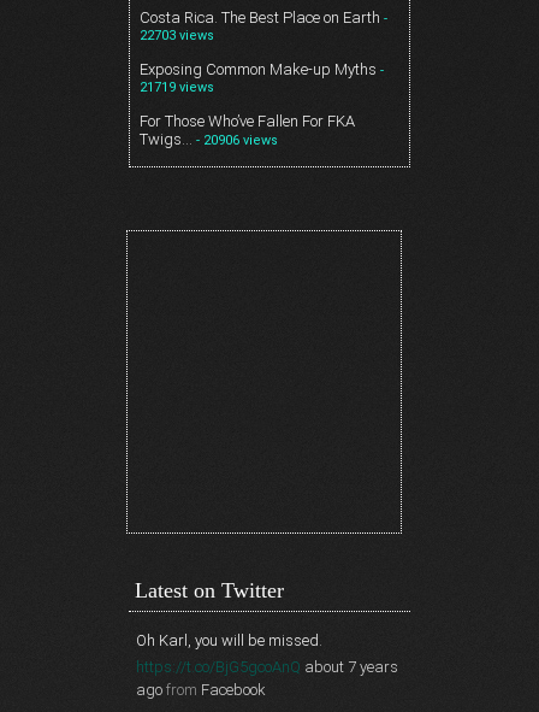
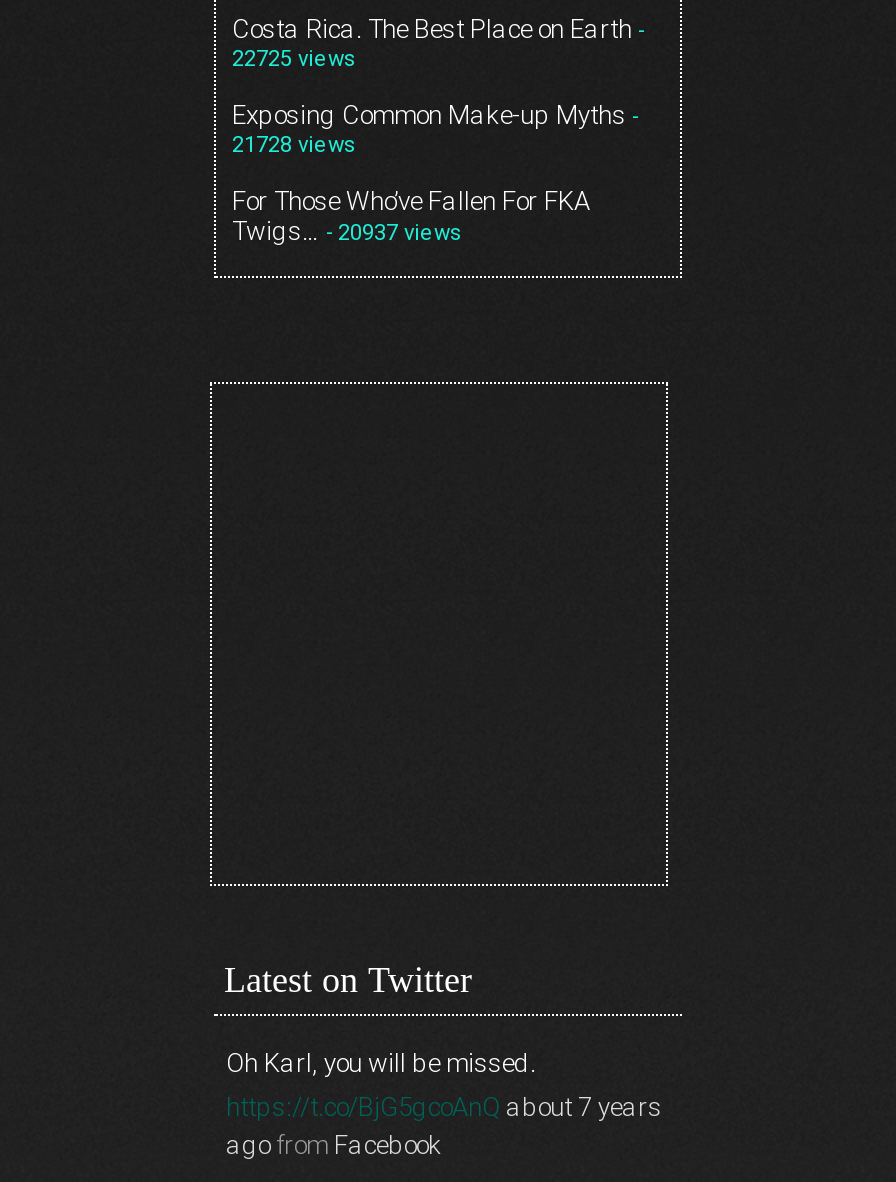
- 22703 views
+ 22725 views

- 21719 views
+ 21728 views

- Twigs… - 20906 views
+ Twigs… - 20937 views
